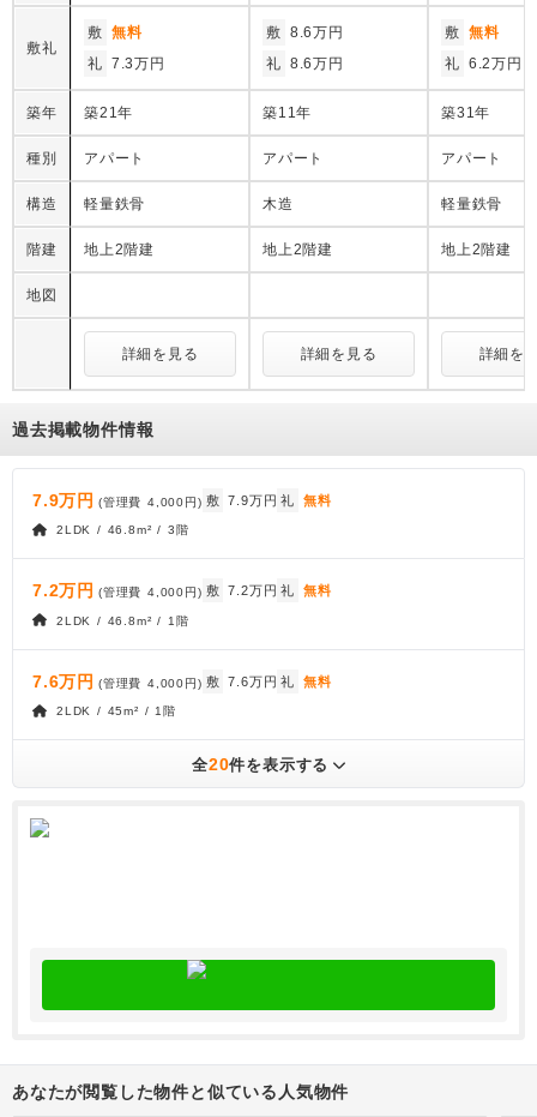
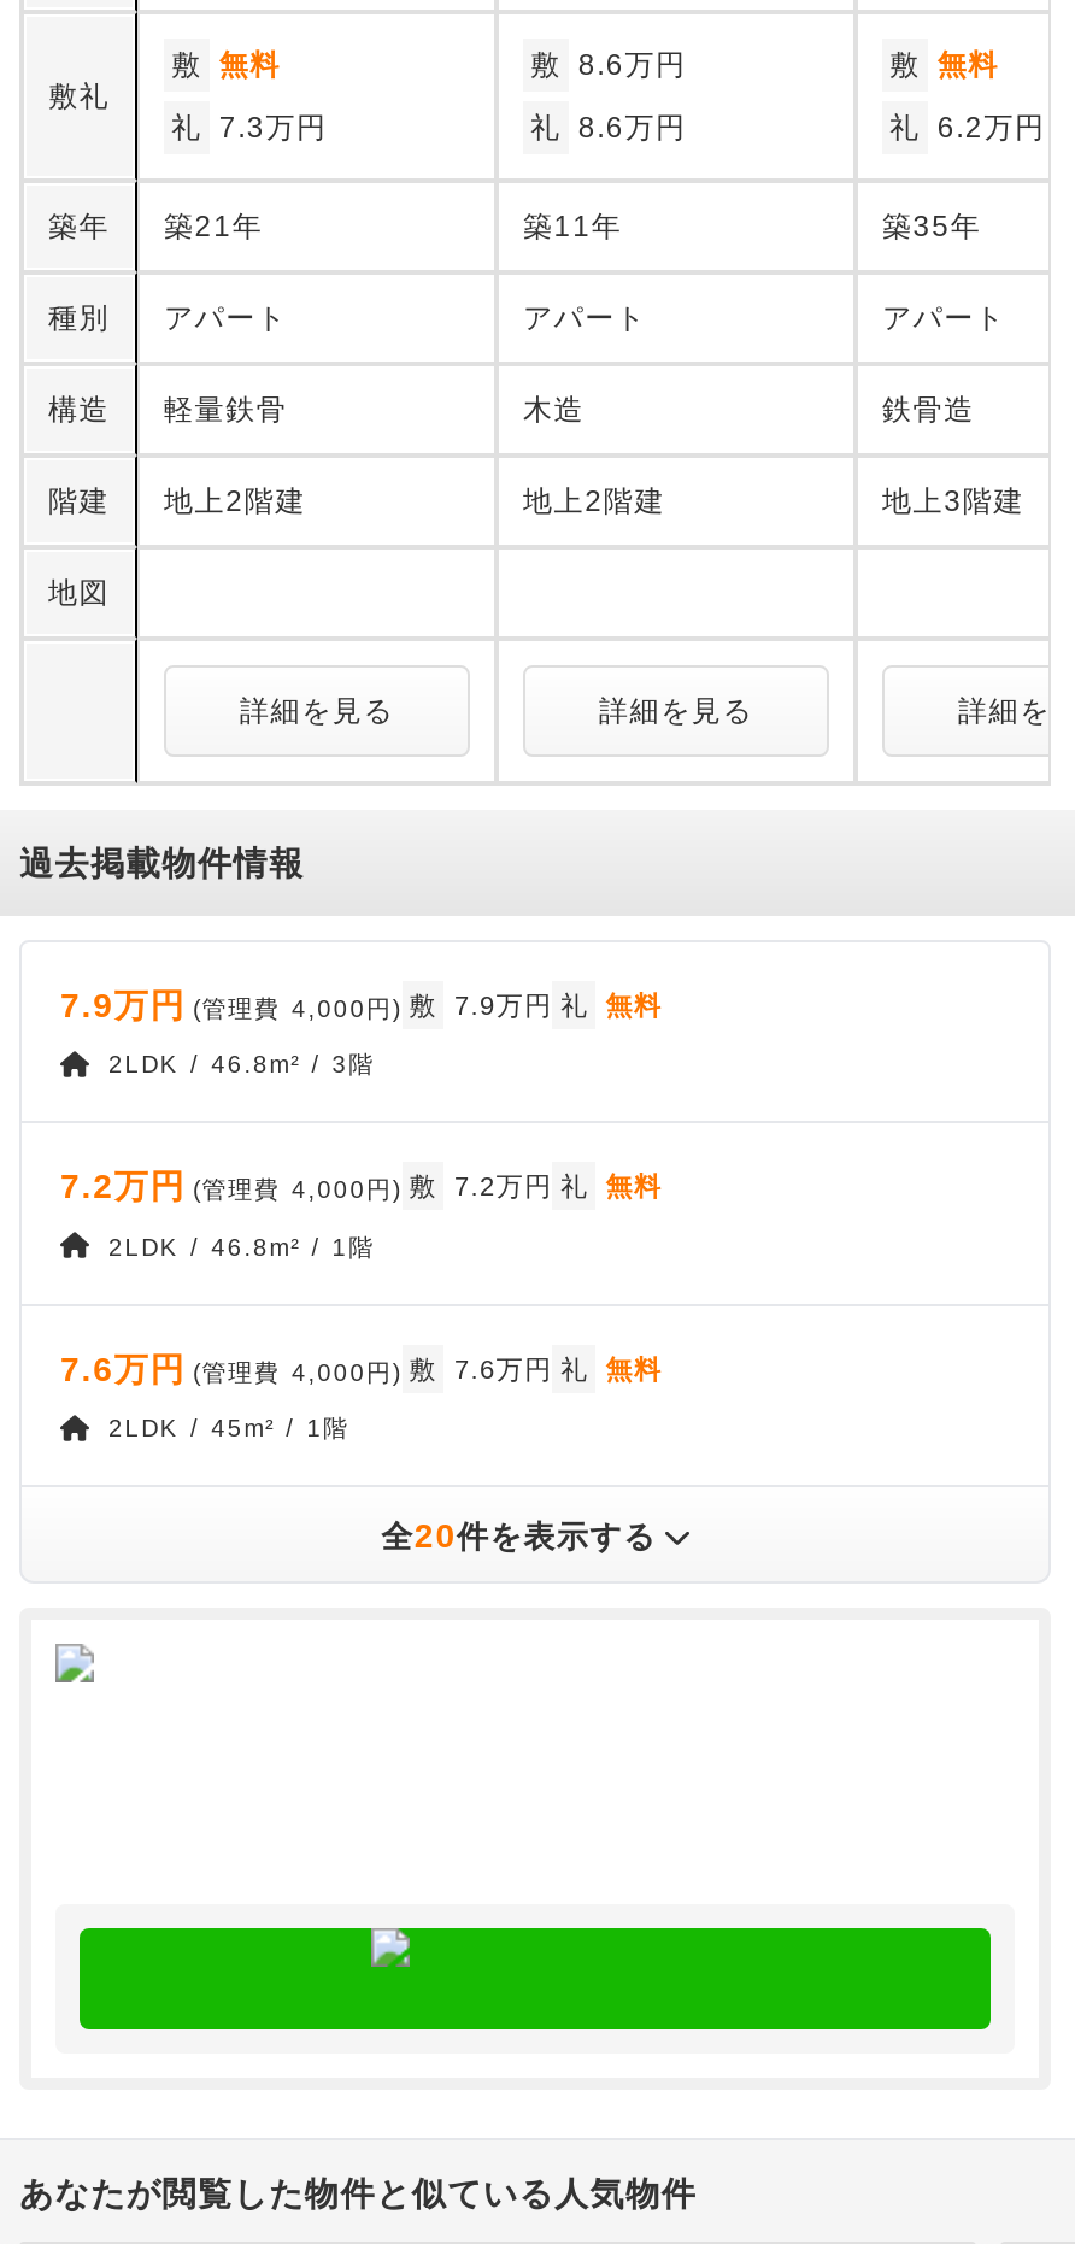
- 築31年
+ 築35年

- 軽量鉄骨
+ 鉄骨造

- 地上2階建
+ 地上3階建
